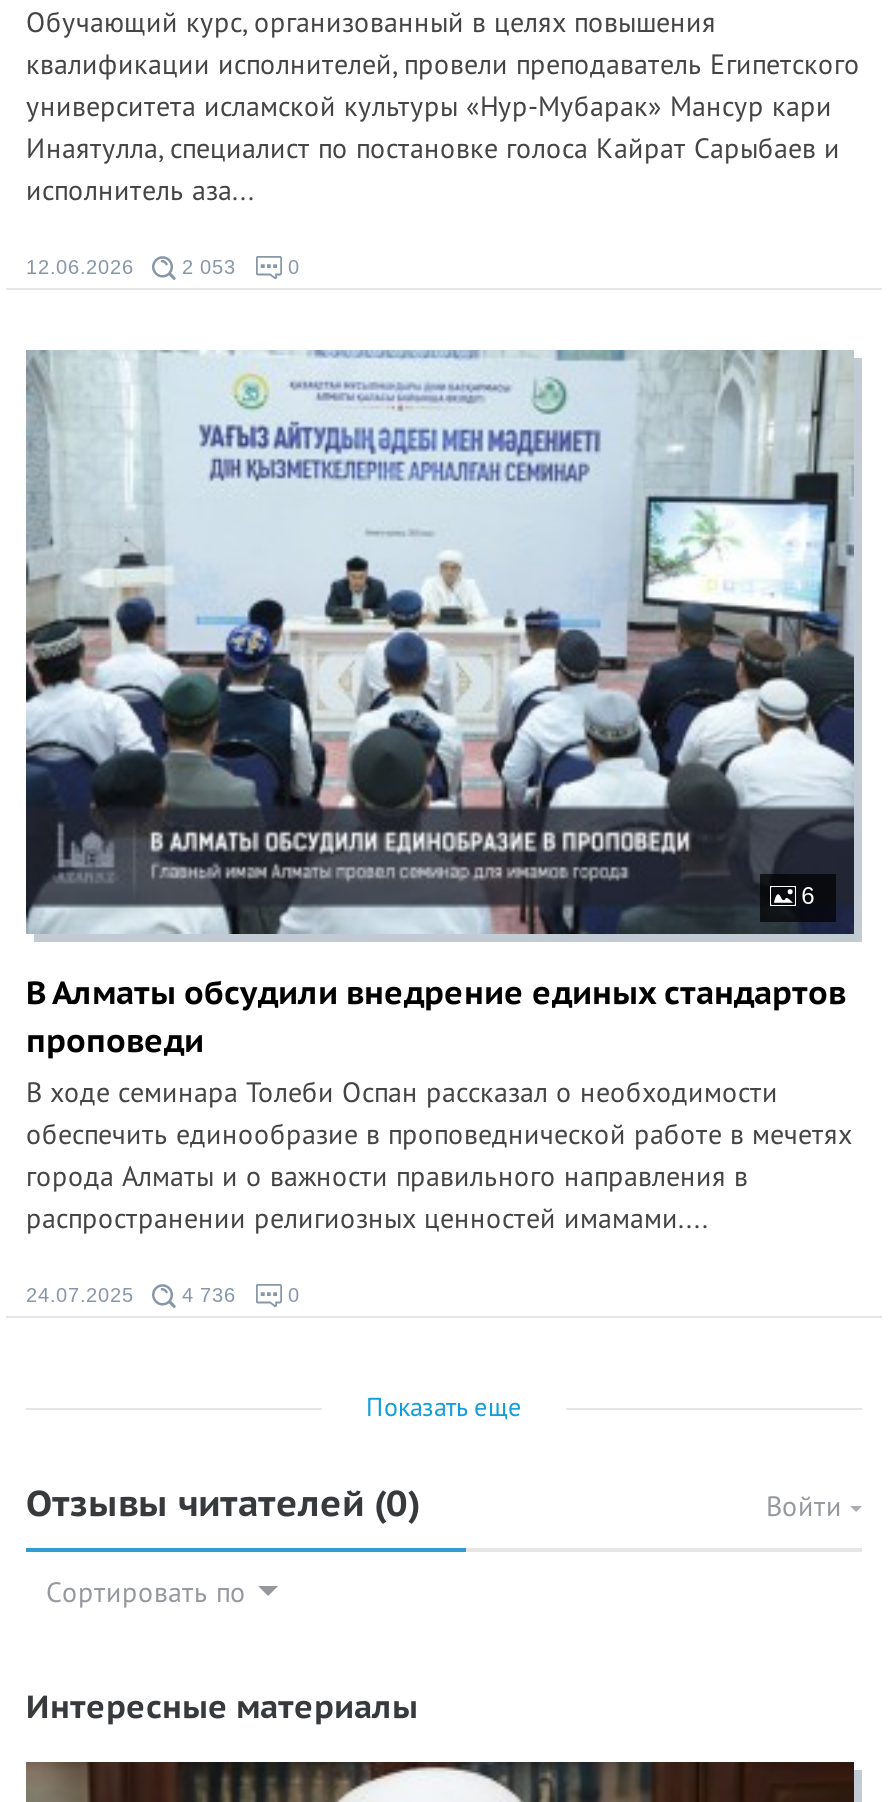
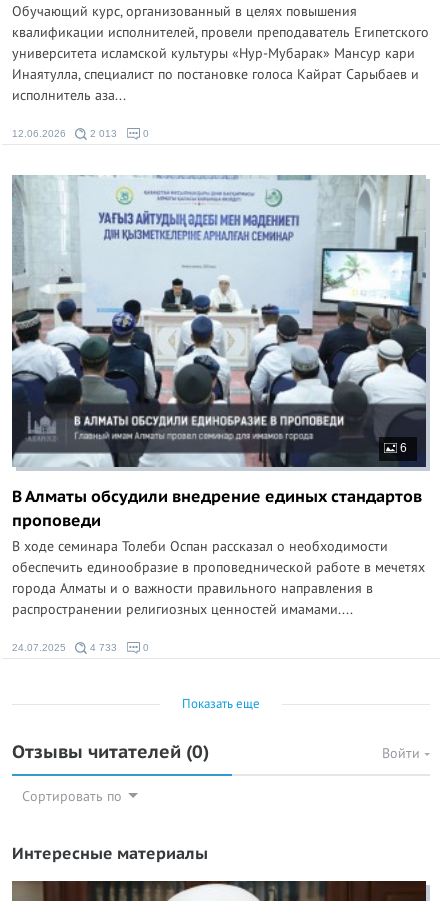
- 12.06.2026 2 053
+ 12.06.2026 2 013

- 24.07.2025 4 736
+ 24.07.2025 4 733
